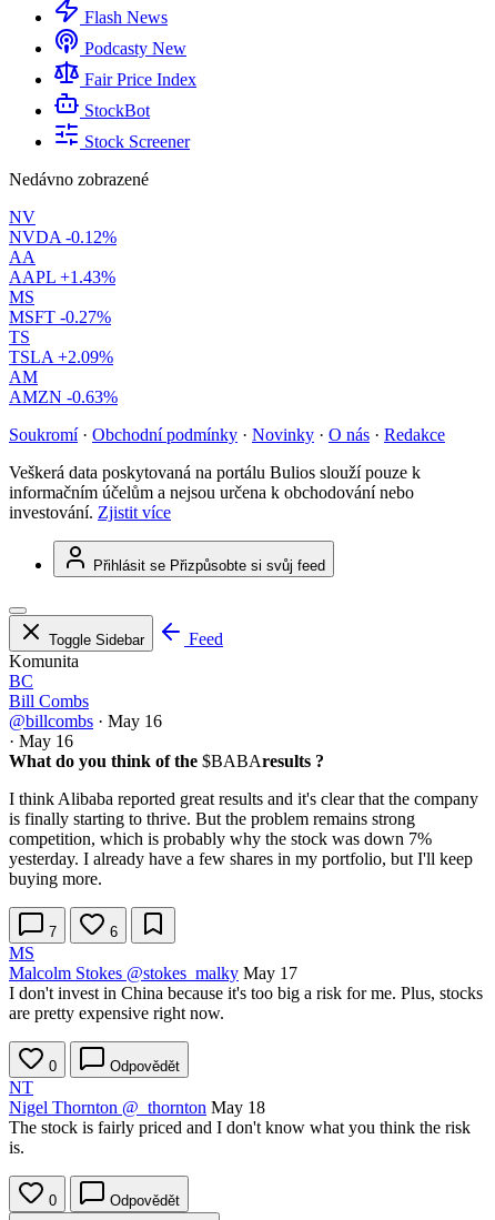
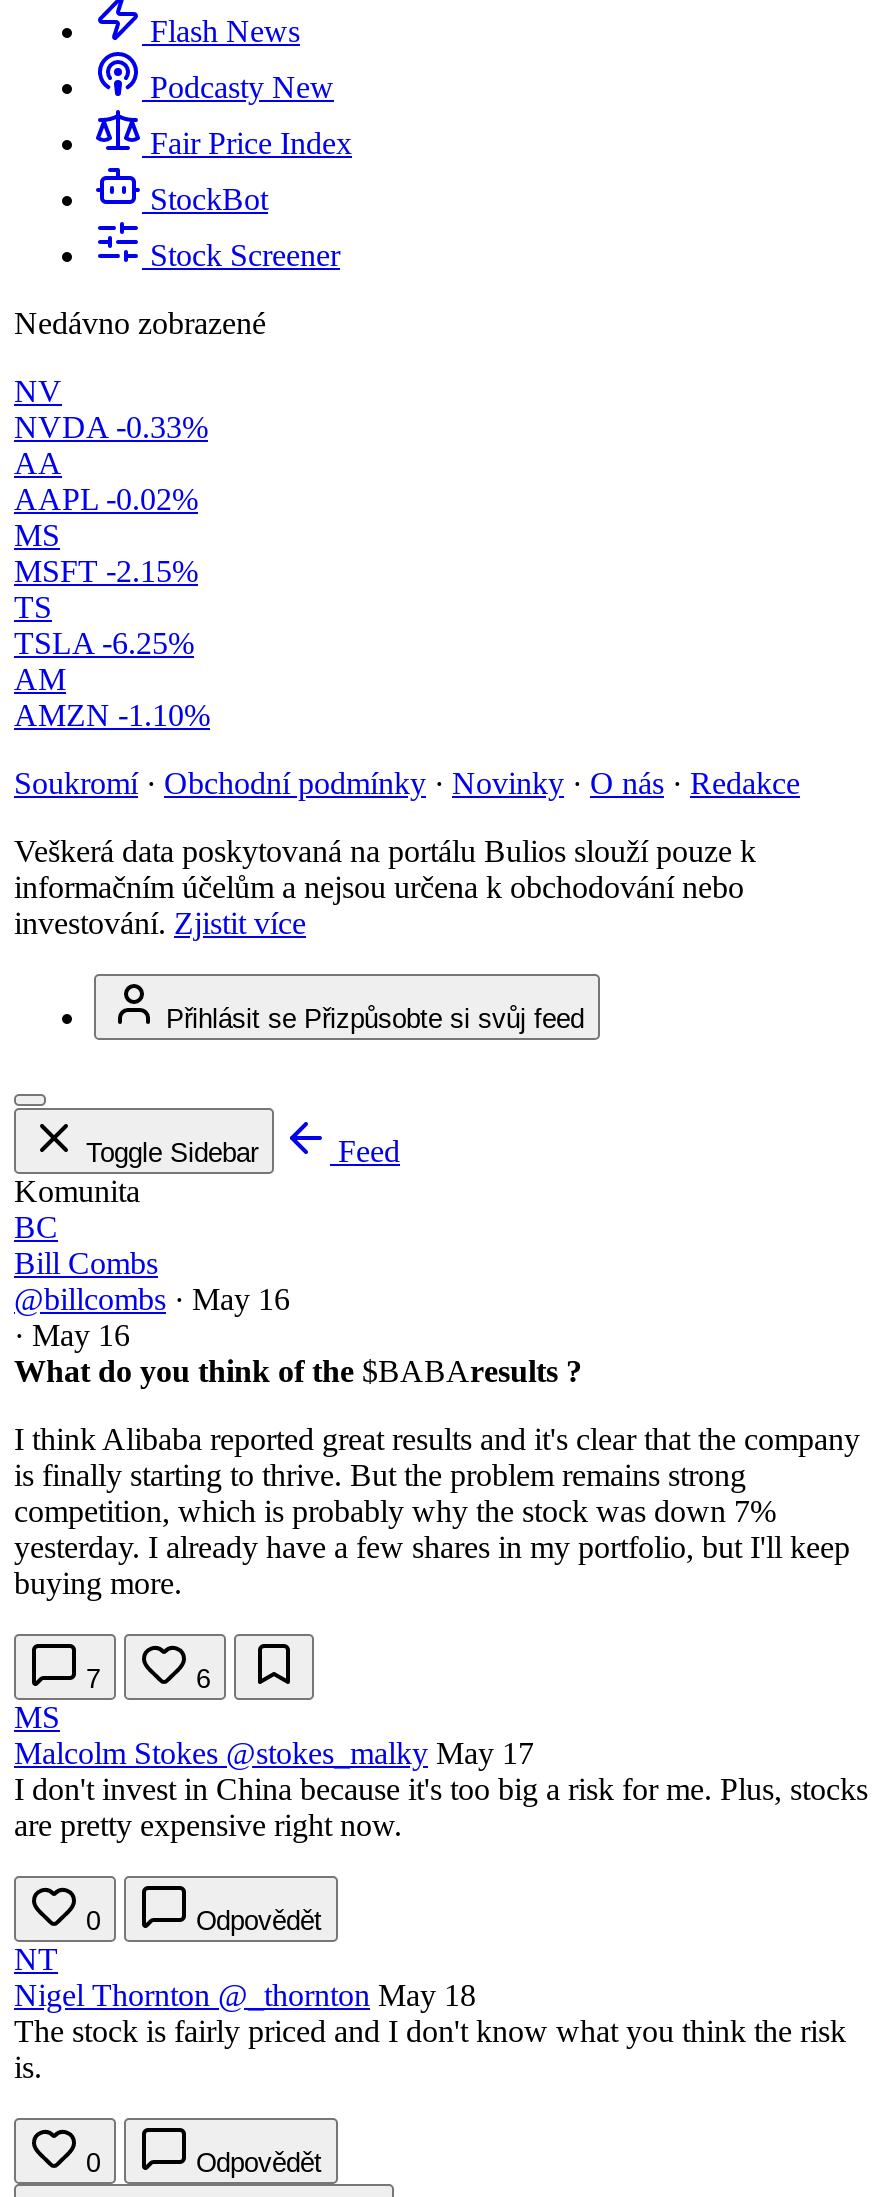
- NVDA -0.12%
+ NVDA -0.33%

- AAPL +1.43%
+ AAPL -0.02%

- MSFT -0.27%
+ MSFT -2.15%

- TSLA +2.09%
+ TSLA -6.25%

- AMZN -0.63%
+ AMZN -1.10%
